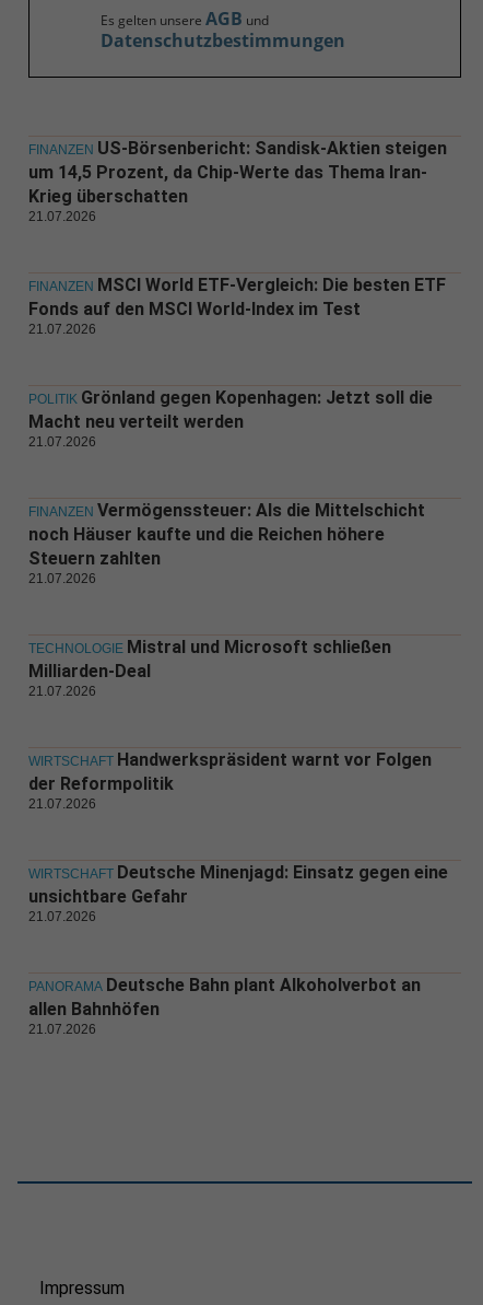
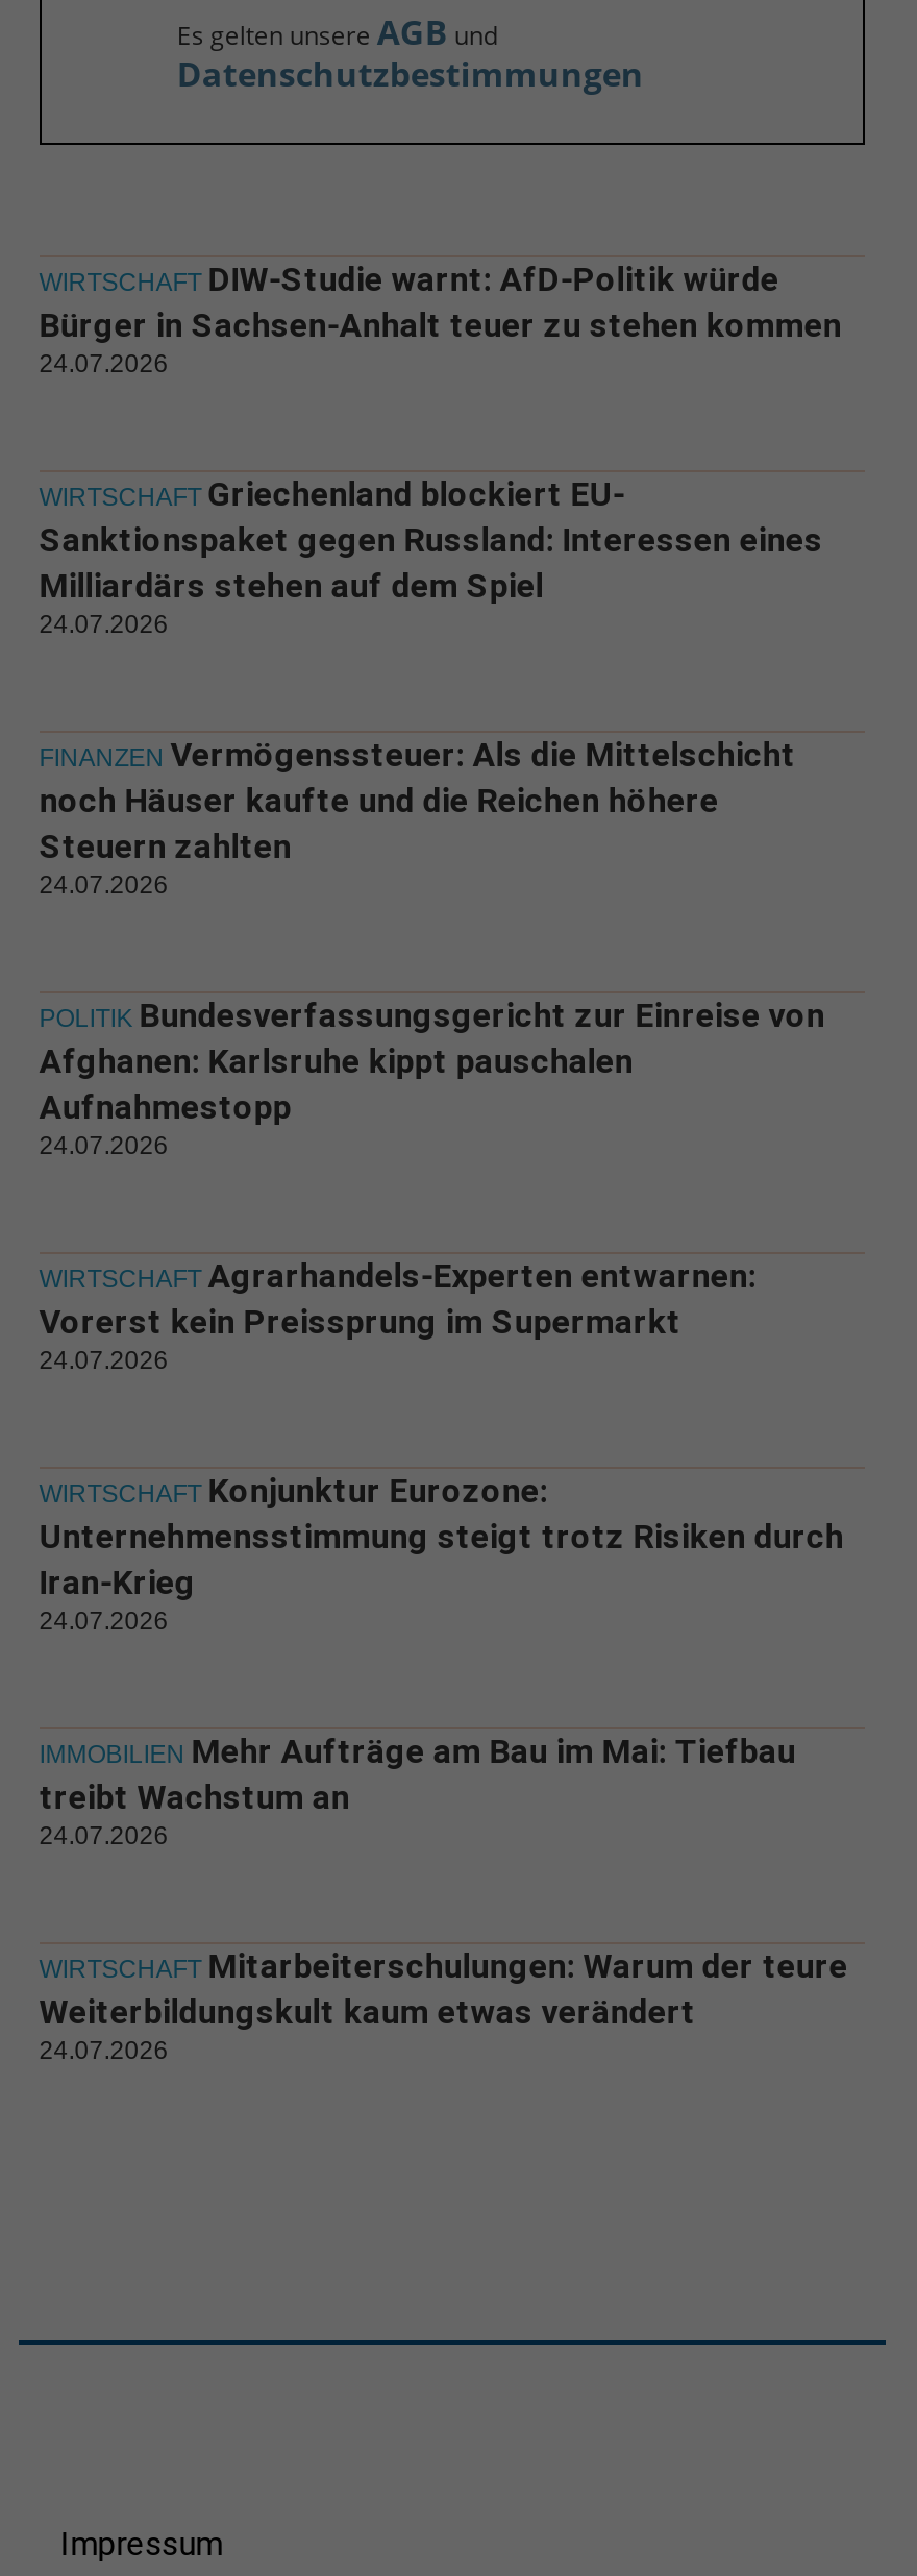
- FINANZEN US-Börsenbericht: Sandisk-Aktien steigen
- um 14,5 Prozent, da Chip-Werte das Thema Iran-
- Krieg überschatten
- 21.07.2026
- FINANZEN MSCI World ETF-Vergleich: Die besten ETF
- Fonds auf den MSCI World-Index im Test
- 21.07.2026
- POLITIK Grönland gegen Kopenhagen: Jetzt soll die
- Macht neu verteilt werden
- 21.07.2026
+ WIRTSCHAFT DIW-Studie warnt: AfD-Politik würde
+ Bürger in Sachsen-Anhalt teuer zu stehen kommen
+ 24.07.2026
+ WIRTSCHAFT Griechenland blockiert EU-
+ Sanktionspaket gegen Russland: Interessen eines
+ Milliardärs stehen auf dem Spiel
+ 24.07.2026

moved up: FINANZEN Vermögenssteuer: Als die Mittelschicht | noch Häuser kaufte und die Reichen höhere | Steuern zahlten

- 21.07.2026
- TECHNOLOGIE Mistral und Microsoft schließen
- Milliarden-Deal
- 21.07.2026
- WIRTSCHAFT Handwerkspräsident warnt vor Folgen
- der Reformpolitik
- 21.07.2026
- WIRTSCHAFT Deutsche Minenjagd: Einsatz gegen eine
- unsichtbare Gefahr
- 21.07.2026
- PANORAMA Deutsche Bahn plant Alkoholverbot an
- allen Bahnhöfen
- 21.07.2026
+ 24.07.2026
+ POLITIK Bundesverfassungsgericht zur Einreise von
+ Afghanen: Karlsruhe kippt pauschalen
+ Aufnahmestopp
+ 24.07.2026
+ WIRTSCHAFT Agrarhandels-Experten entwarnen:
+ Vorerst kein Preissprung im Supermarkt
+ 24.07.2026
+ WIRTSCHAFT Konjunktur Eurozone:
+ Unternehmensstimmung steigt trotz Risiken durch
+ Iran-Krieg
+ 24.07.2026
+ IMMOBILIEN Mehr Aufträge am Bau im Mai: Tiefbau
+ treibt Wachstum an
+ 24.07.2026
+ WIRTSCHAFT Mitarbeiterschulungen: Warum der teure
+ Weiterbildungskult kaum etwas verändert
+ 24.07.2026
